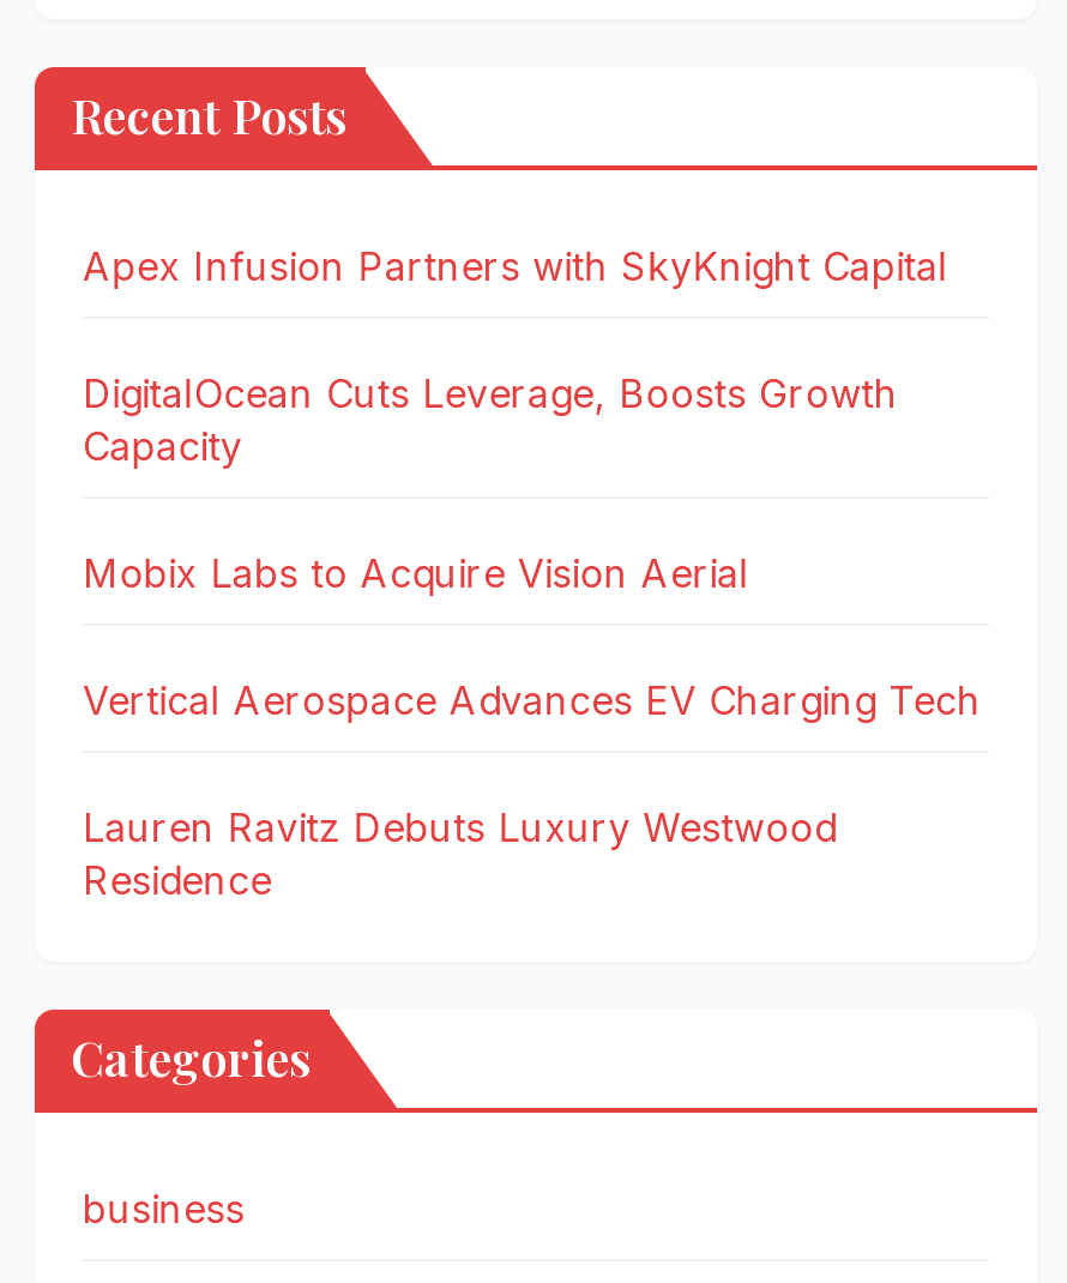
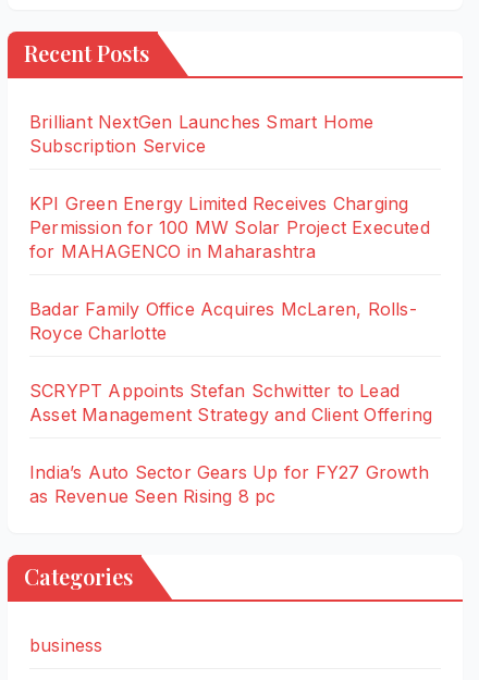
- Apex Infusion Partners with SkyKnight Capital
+ Brilliant NextGen Launches Smart Home
+ Subscription Service

- DigitalOcean Cuts Leverage, Boosts Growth
- Capacity
+ KPI Green Energy Limited Receives Charging
+ Permission for 100 MW Solar Project Executed
+ for MAHAGENCO in Maharashtra

- Mobix Labs to Acquire Vision Aerial
+ Badar Family Office Acquires McLaren, Rolls-
+ Royce Charlotte

- Vertical Aerospace Advances EV Charging Tech
+ SCRYPT Appoints Stefan Schwitter to Lead
+ Asset Management Strategy and Client Offering

- Lauren Ravitz Debuts Luxury Westwood
- Residence
+ India’s Auto Sector Gears Up for FY27 Growth
+ as Revenue Seen Rising 8 pc
